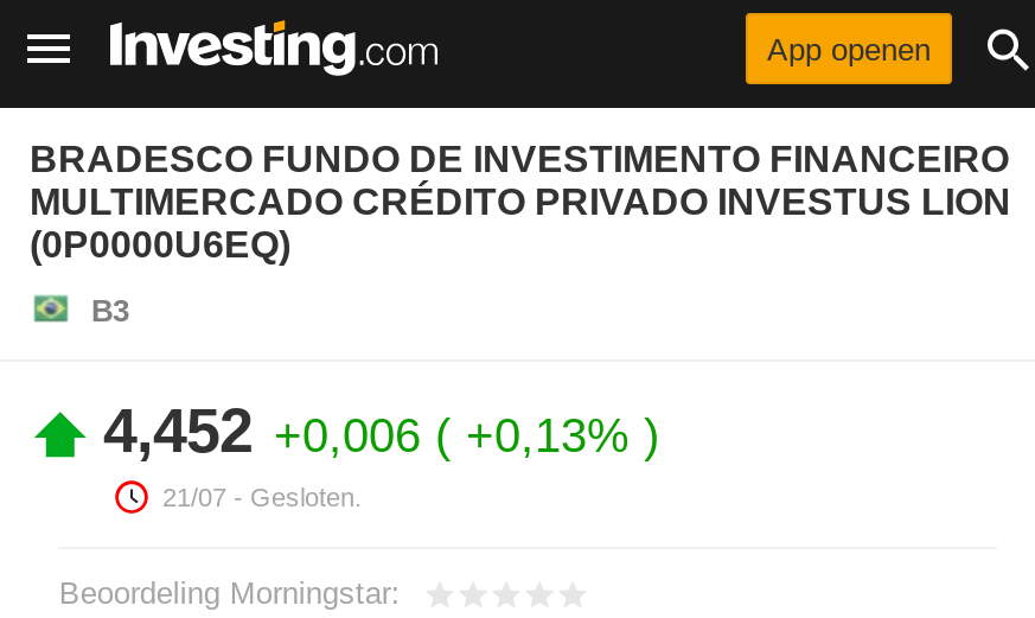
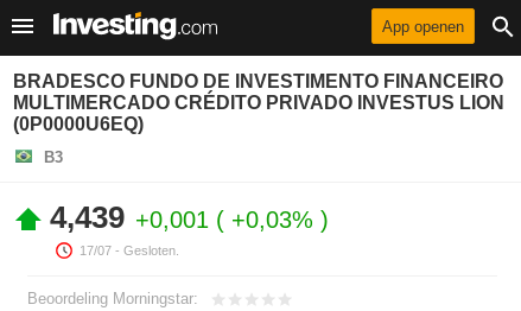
- 4,452 +0,006 +0,13%
+ 4,439 +0,001 +0,03%

- 21/07 - Gesloten.
+ 17/07 - Gesloten.
